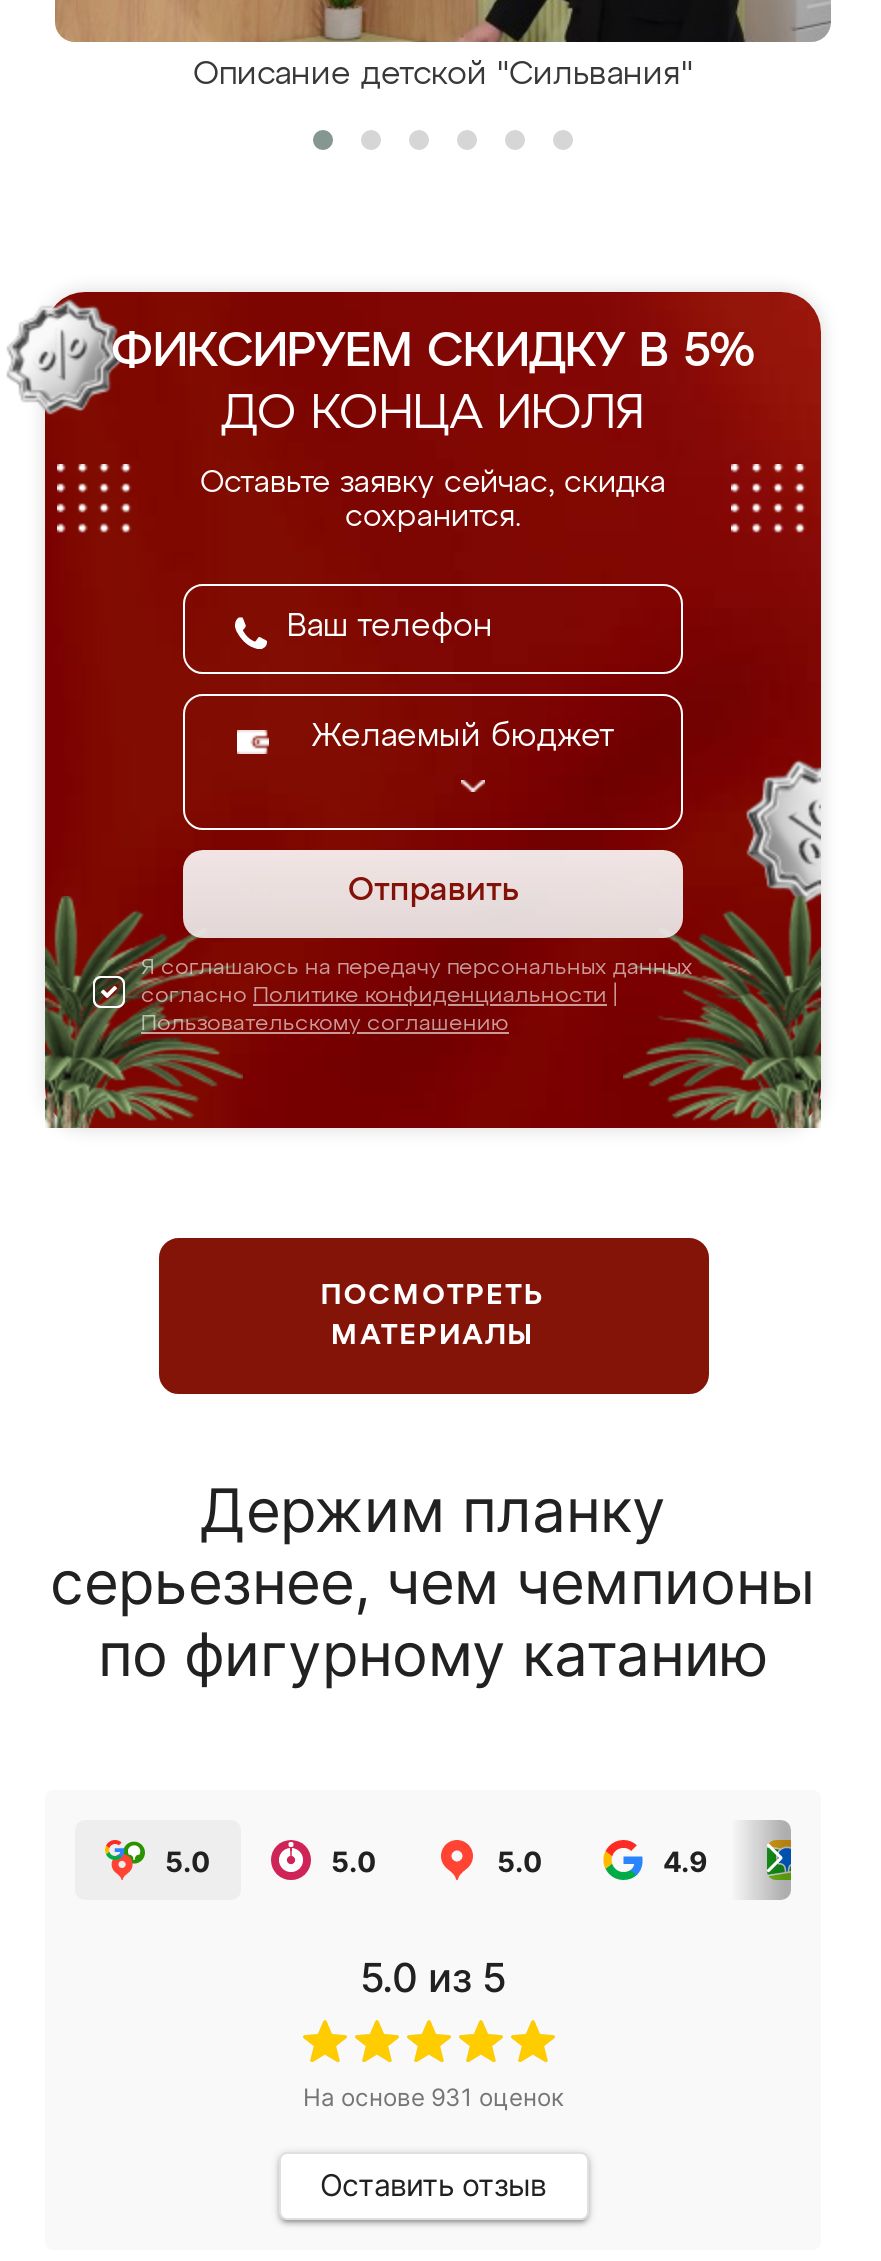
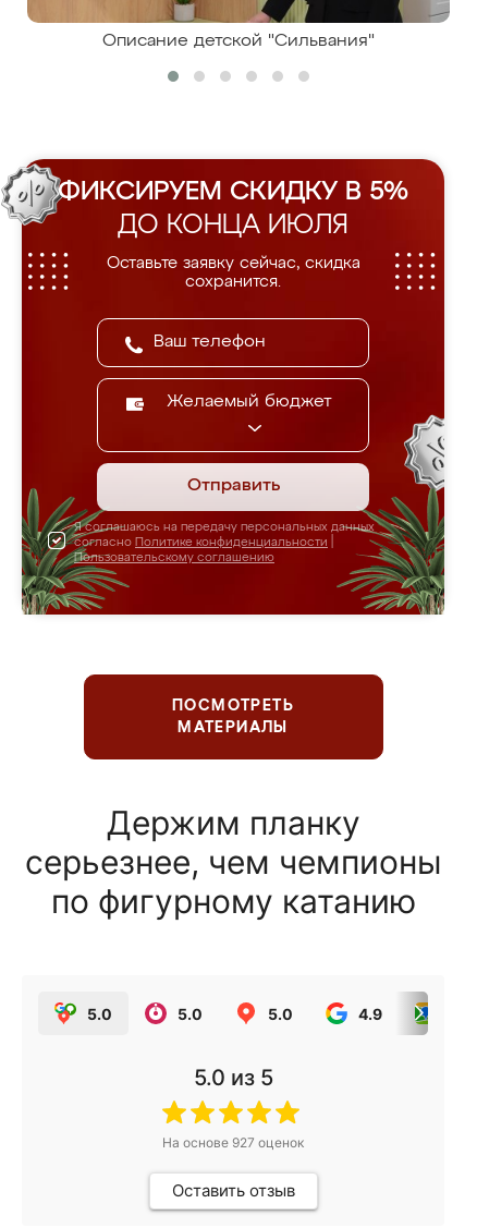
- На основе 931 оценок
+ На основе 927 оценок
